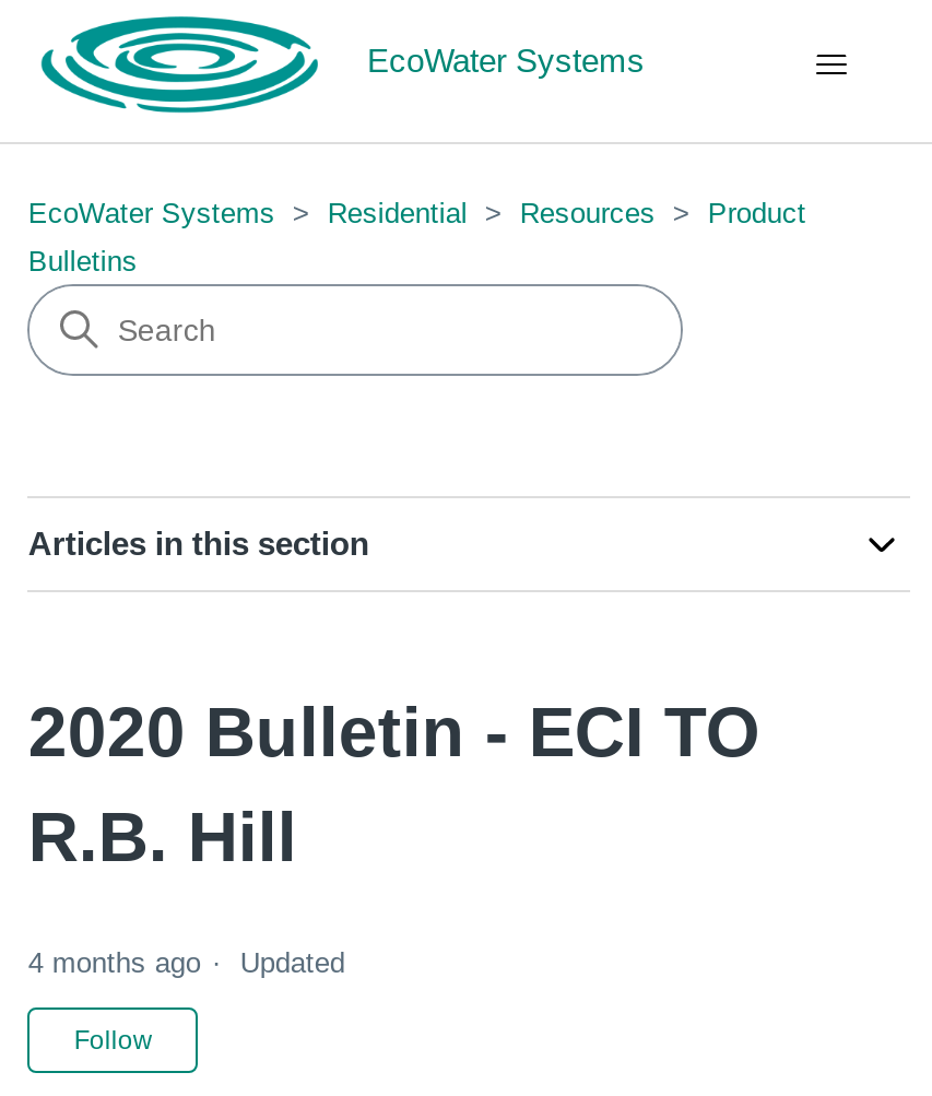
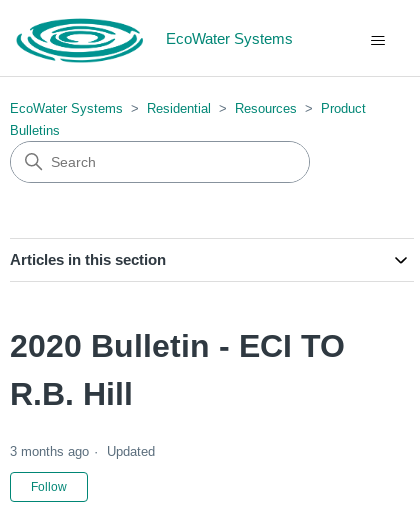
- 4 months ago Updated
+ 3 months ago Updated
